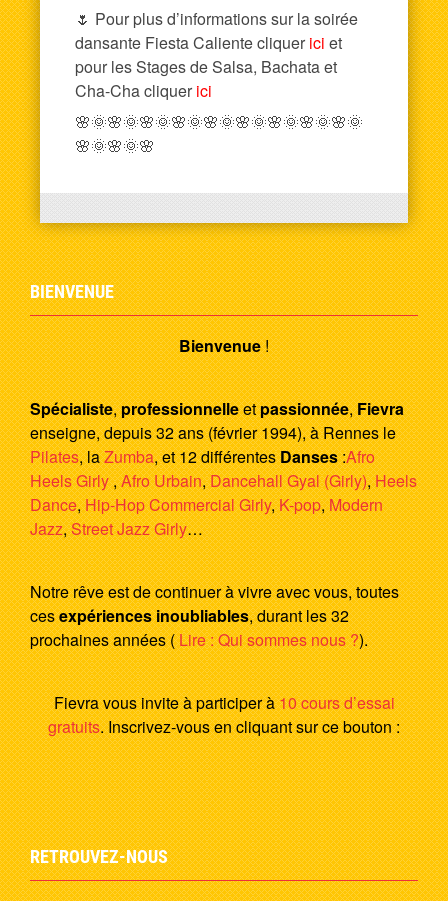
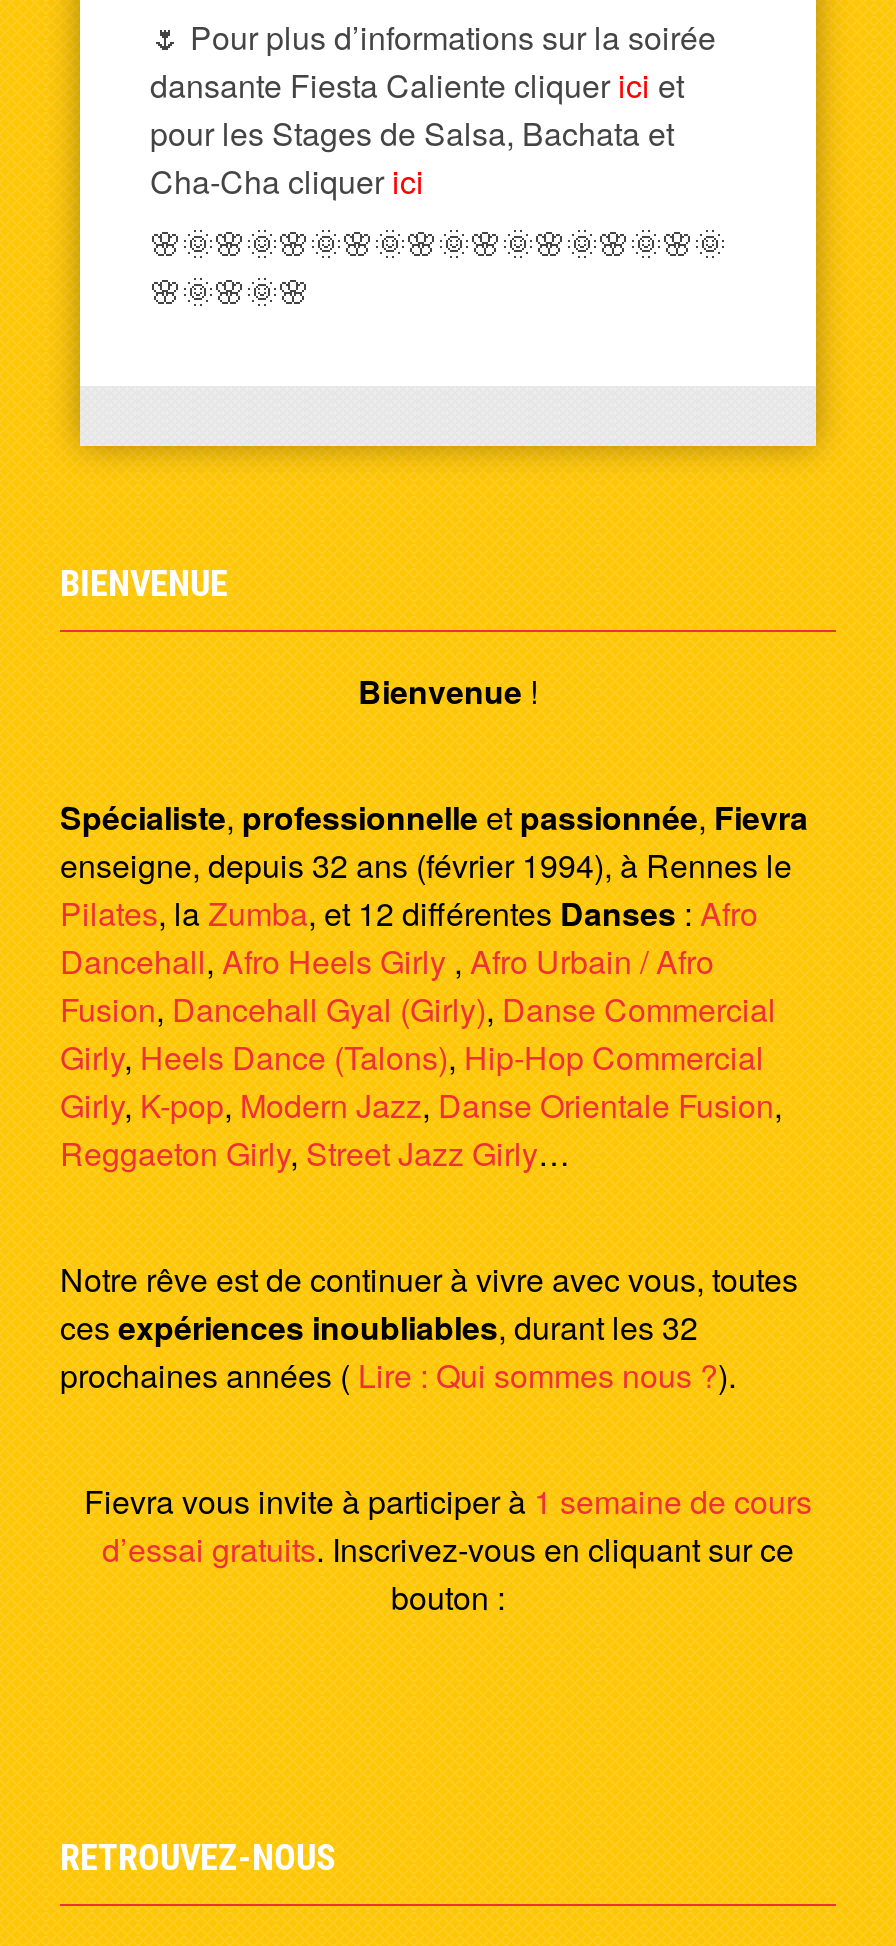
- Heels Girly, Afro Urbain, Dancehall Gyal (Girly), Heels
- Dance, Hip-Hop Commercial Girly, K-pop, Modern
- Jazz, Street Jazz Girly…
+ Dancehall, Afro Heels Girly, Afro Urbain / Afro
+ Fusion, Dancehall Gyal (Girly), Danse Commercial
+ Girly, Heels Dance (Talons), Hip-Hop Commercial
+ Girly, K-pop, Modern Jazz, Danse Orientale Fusion,
+ Reggaeton Girly, Street Jazz Girly…

- Fievra vous invite à participer à 10 cours d’essai
- gratuits. Inscrivez-vous en cliquant sur ce bouton :
+ Fievra vous invite à participer à 1 semaine de cours
+ d’essai gratuits. Inscrivez-vous en cliquant sur ce
+ bouton :
